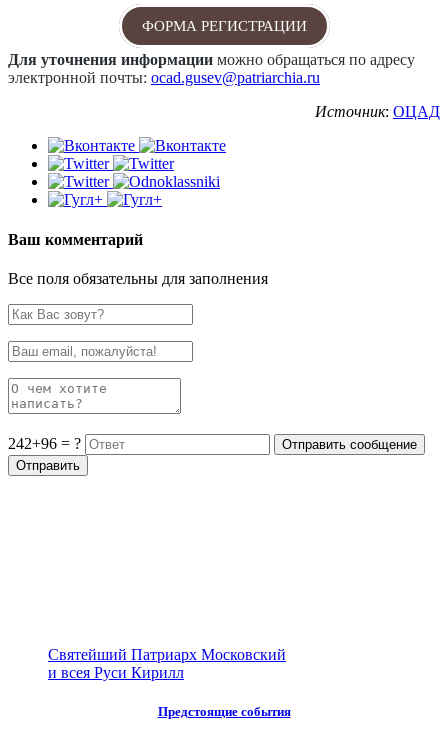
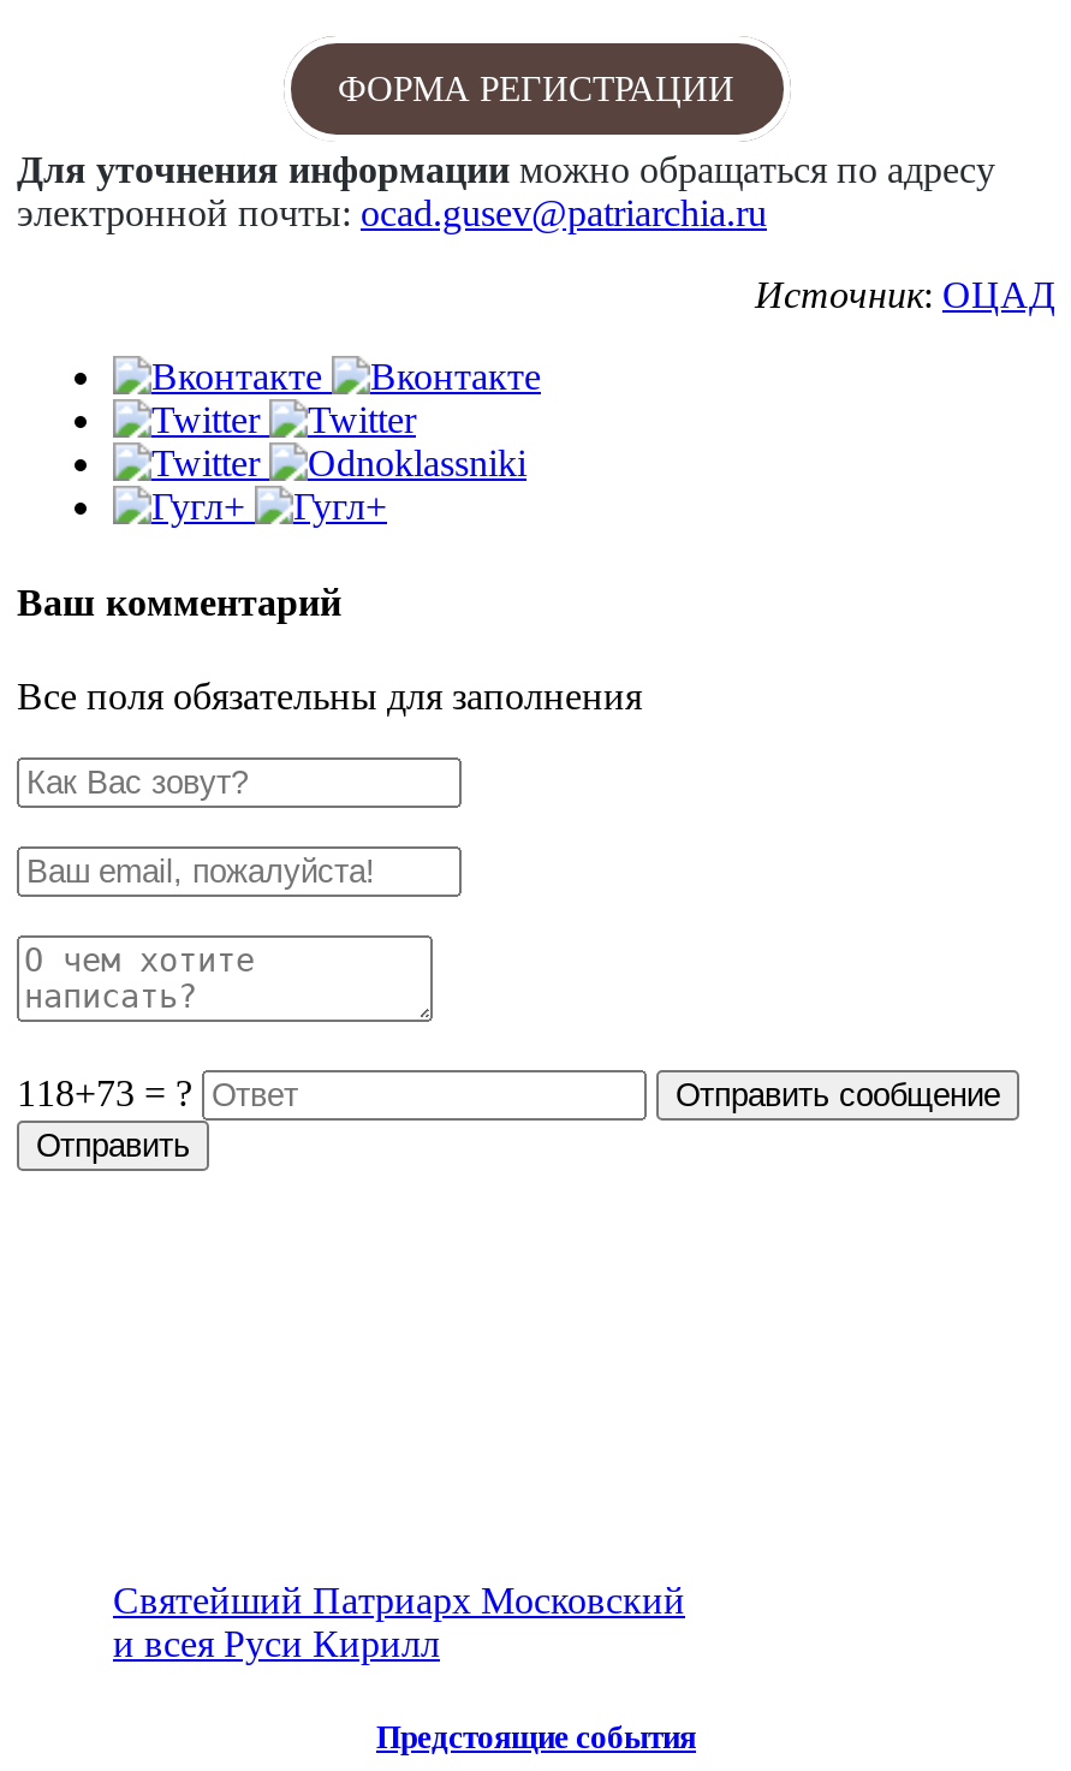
- 242+96 = ?
+ 118+73 = ?
